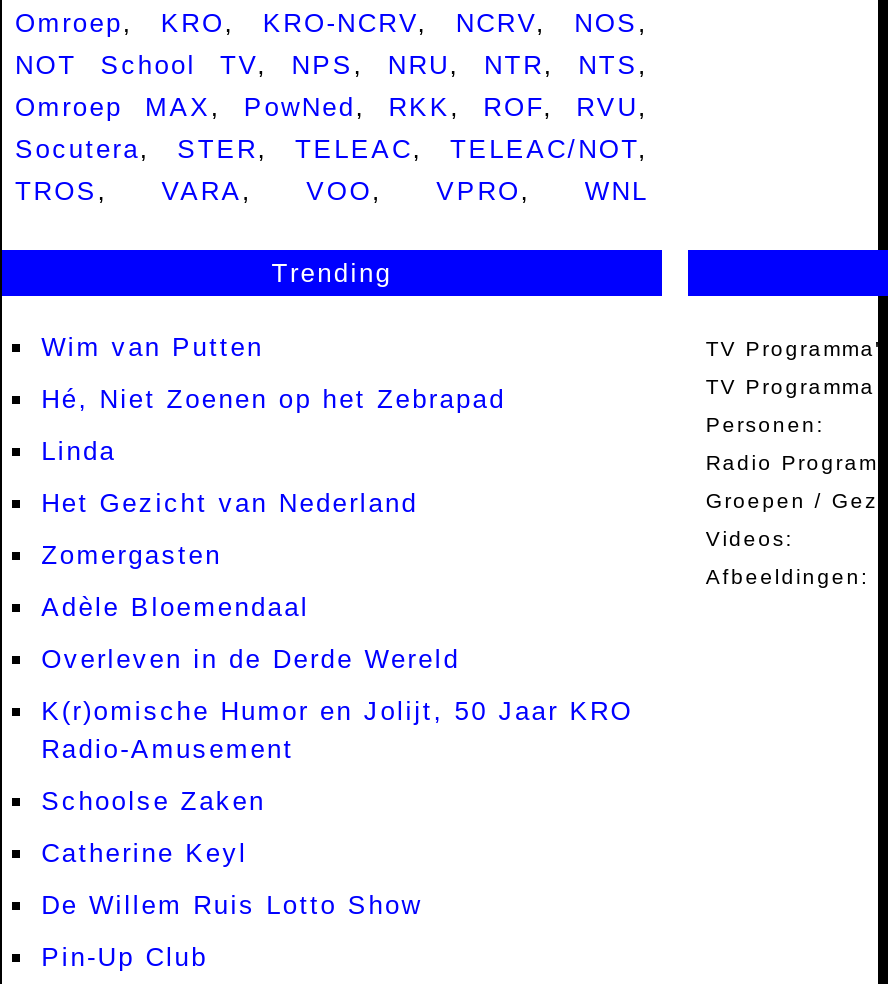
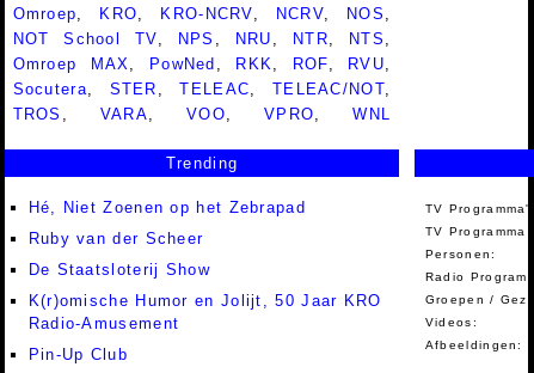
- Wim van Putten

- Linda
- Het Gezicht van Nederland
- Zomergasten
- Adèle Bloemendaal
- Overleven in de Derde Wereld
+ Ruby van der Scheer
+ De Staatsloterij Show

- Schoolse Zaken
- Catherine Keyl
- De Willem Ruis Lotto Show
